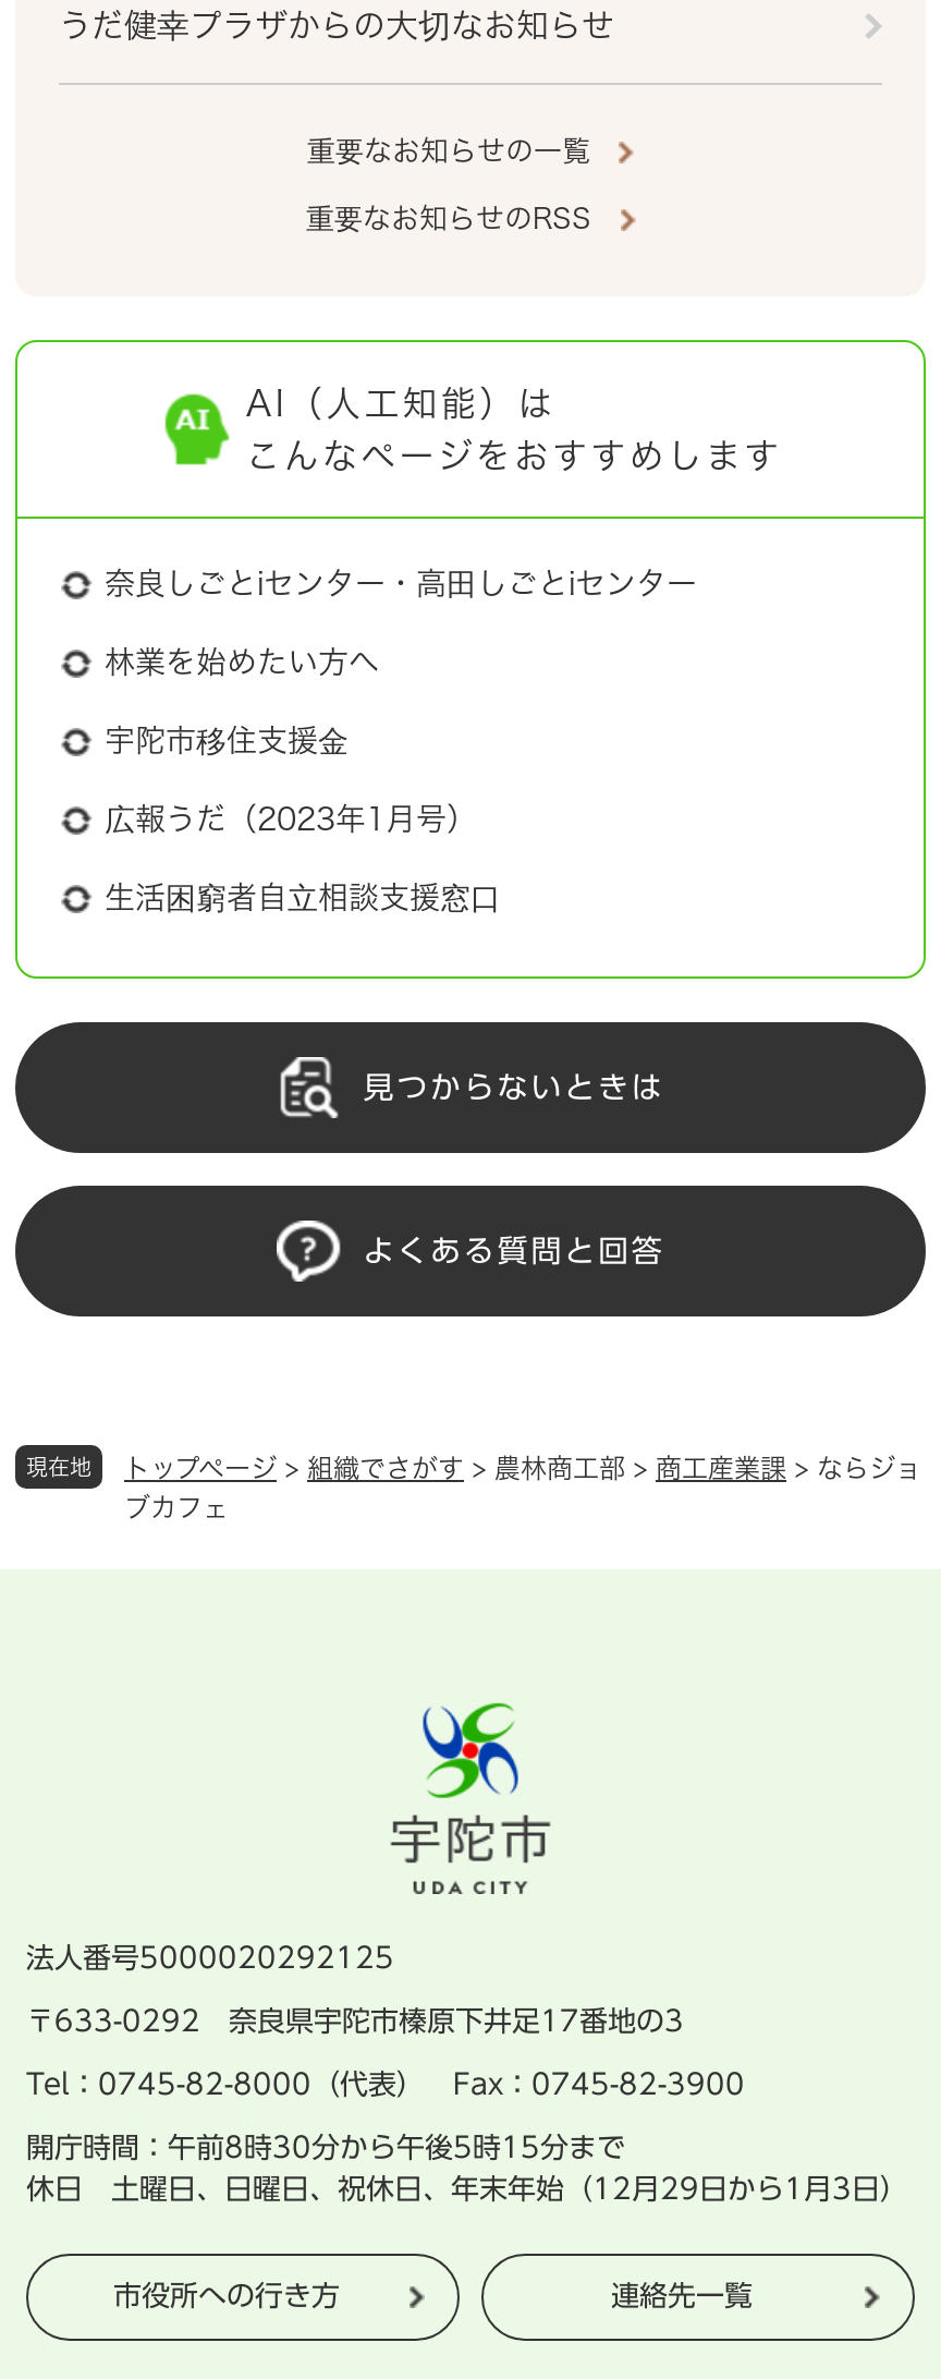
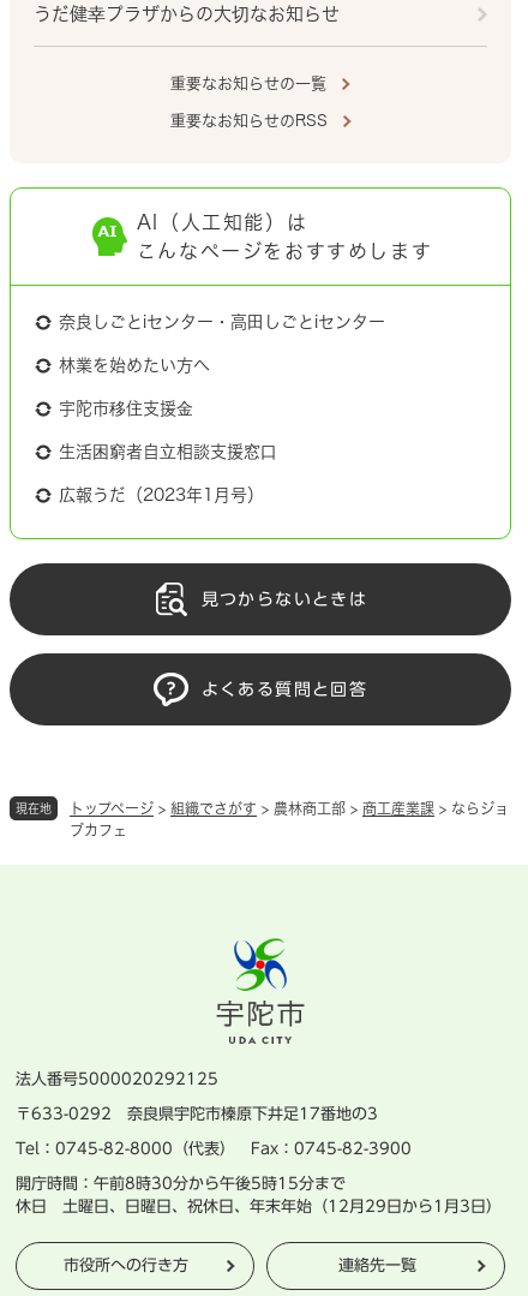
moved down: 広報うだ（2023年1月号）

moved up: 生活困窮者自立相談支援窓口
